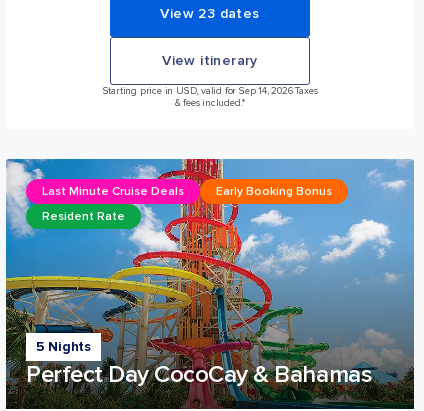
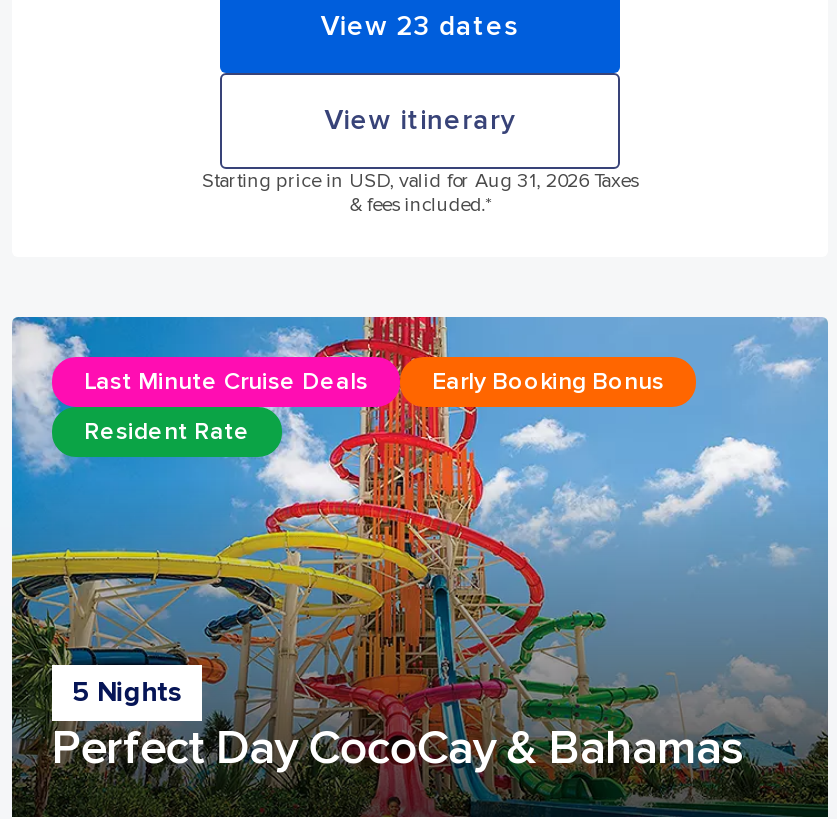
- Starting price in USD, valid for Sep 14, 2026 Taxes
+ Starting price in USD, valid for Aug 31, 2026 Taxes
